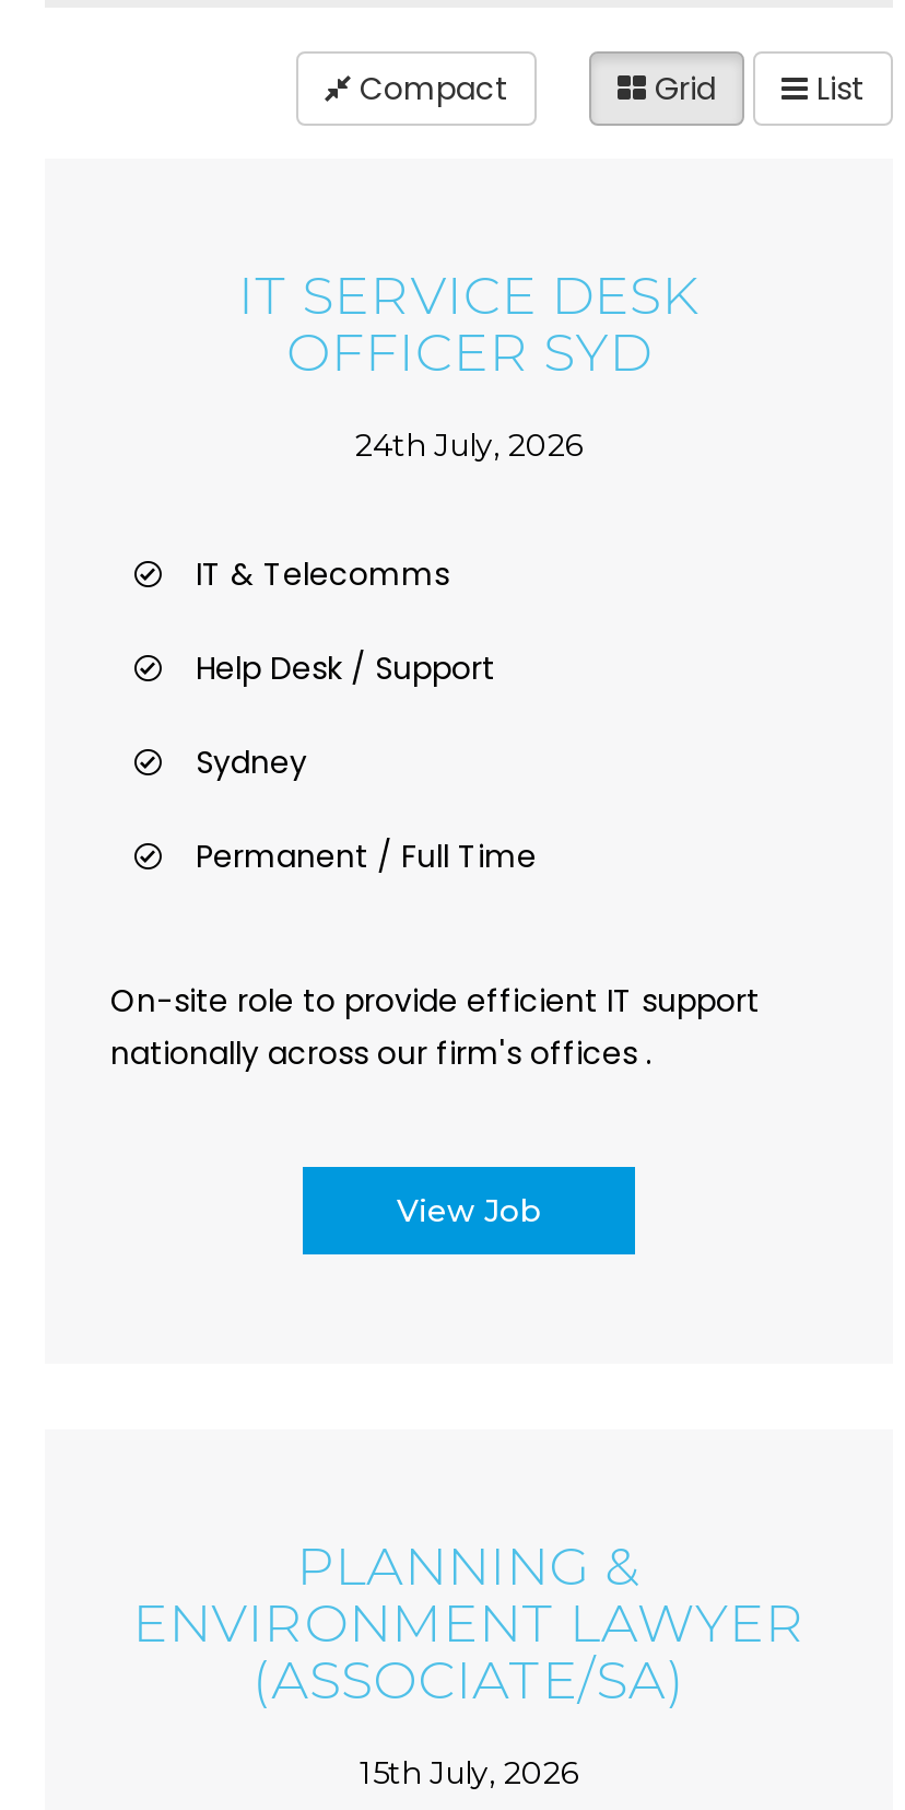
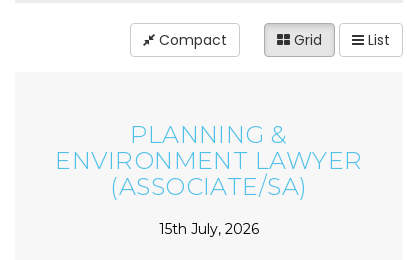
- IT SERVICE DESK
- OFFICER SYD
- 24th July, 2026
- IT & Telecomms
- Help Desk / Support
- Sydney
- Permanent / Full Time
- On-site role to provide efficient IT support
- nationally across our firm's offices .

- View Job
